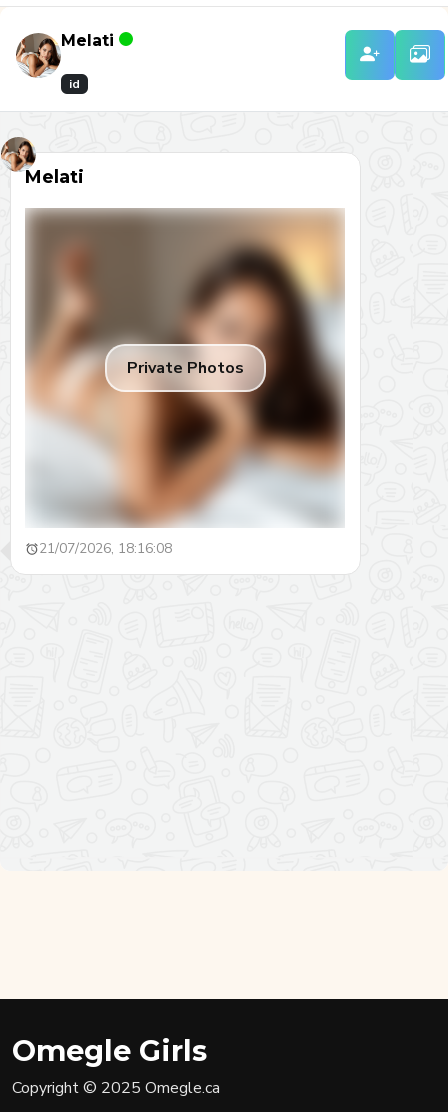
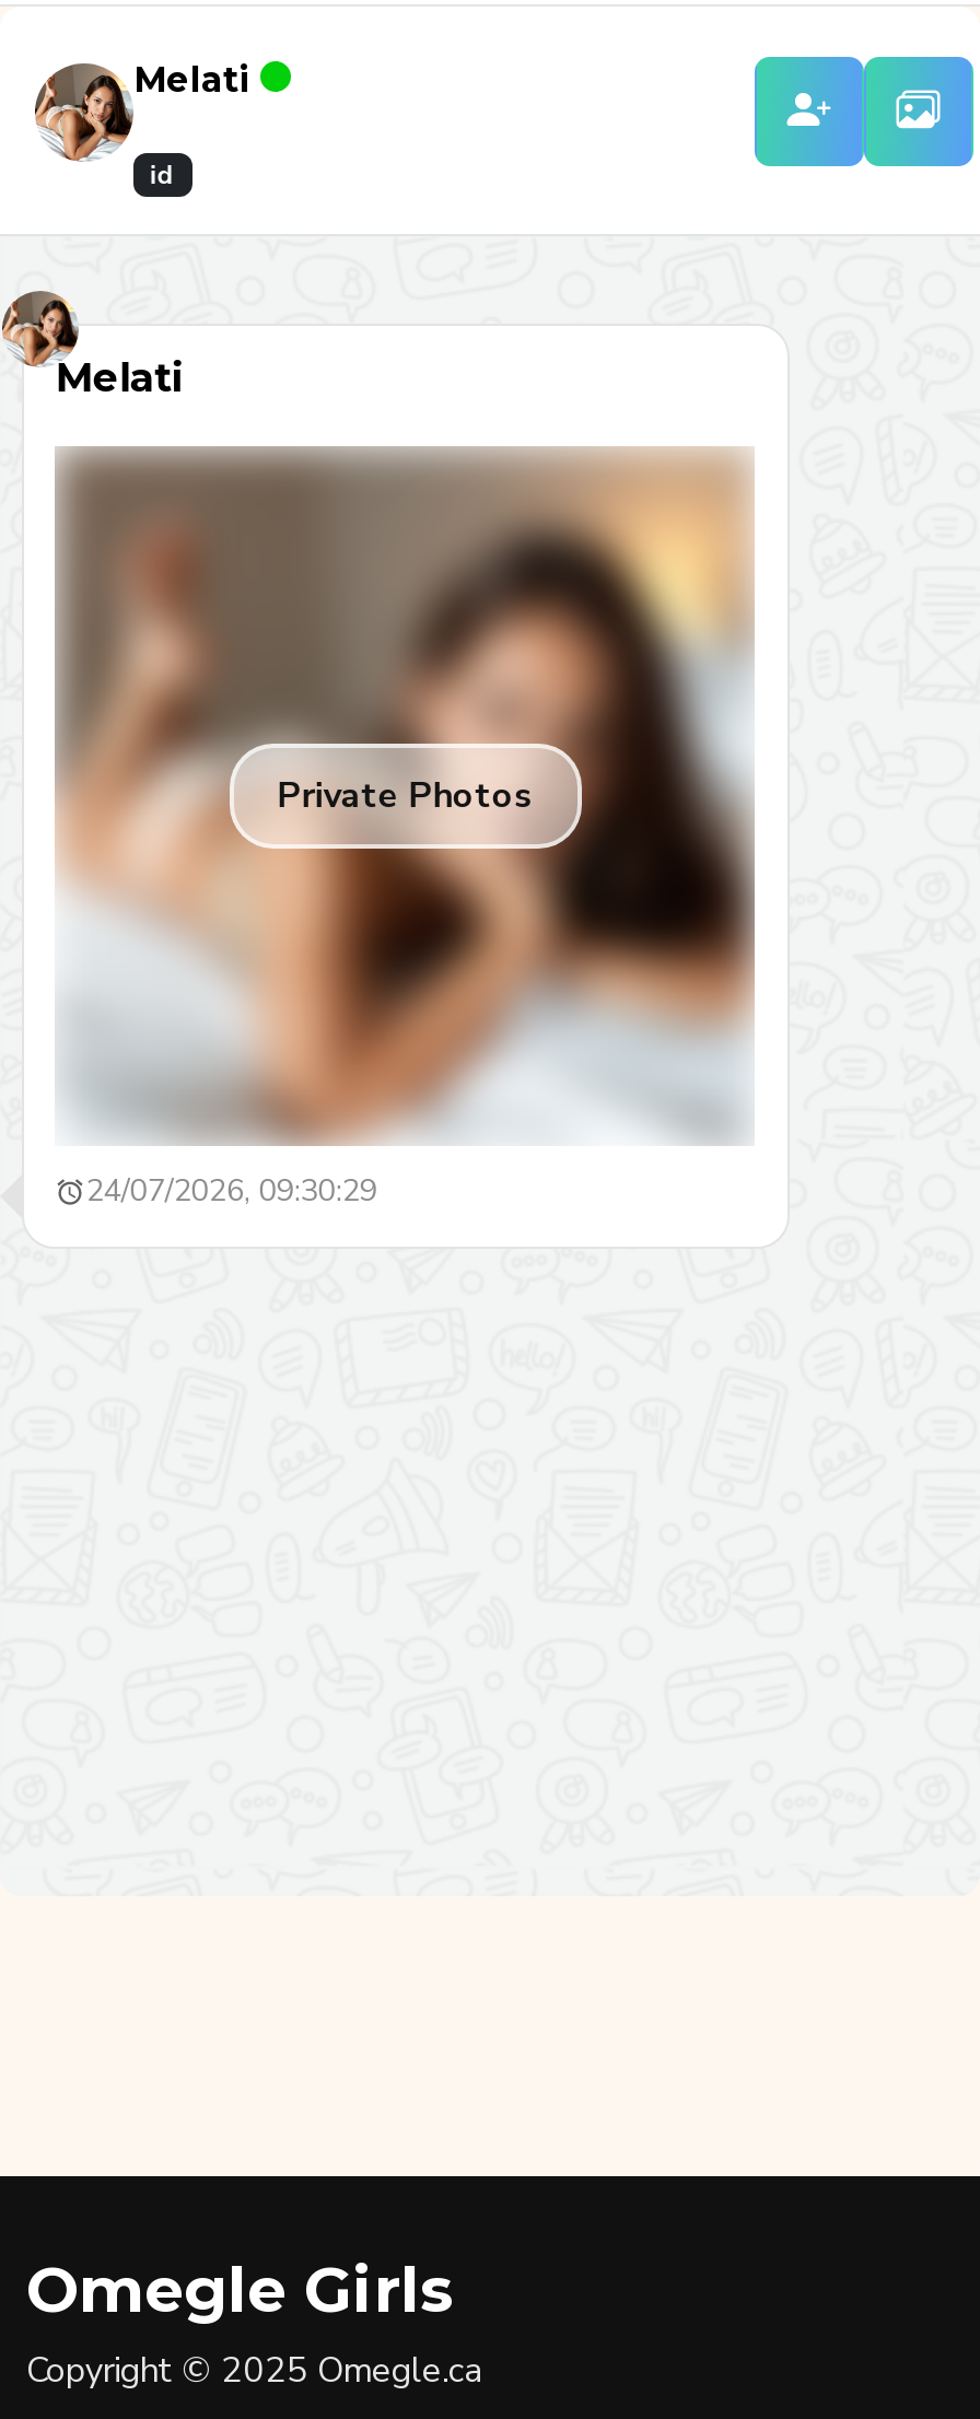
- 21/07/2026, 18:16:08
+ 24/07/2026, 09:30:29
